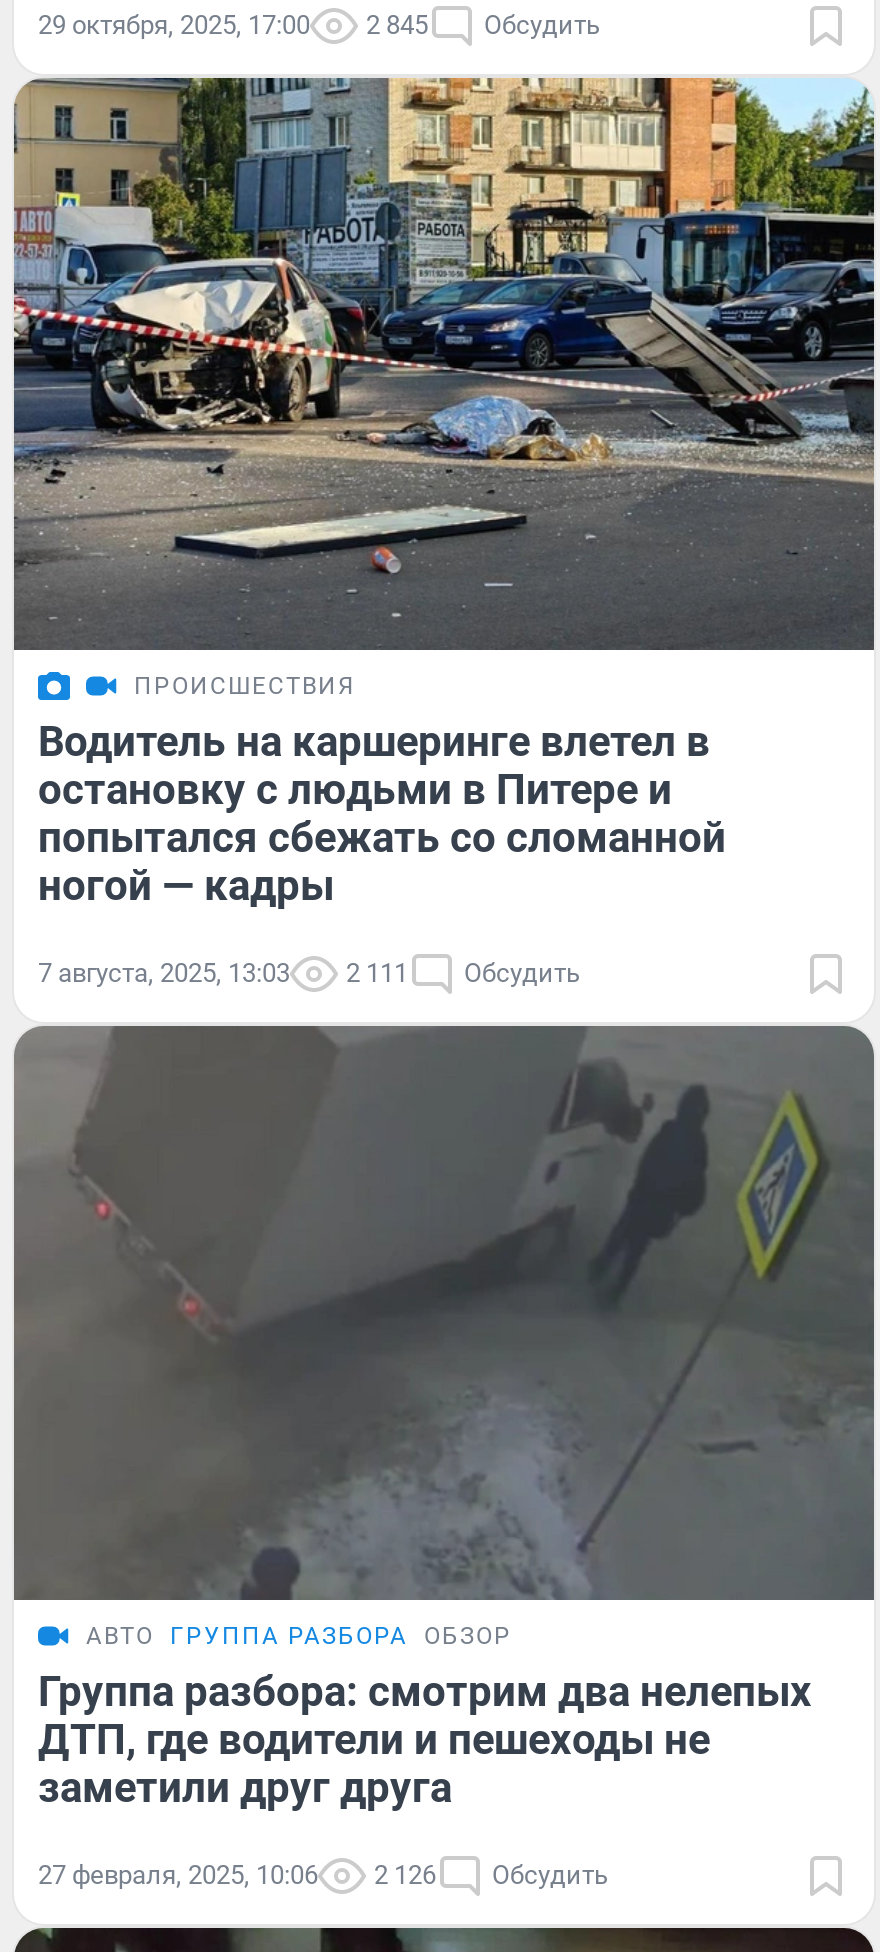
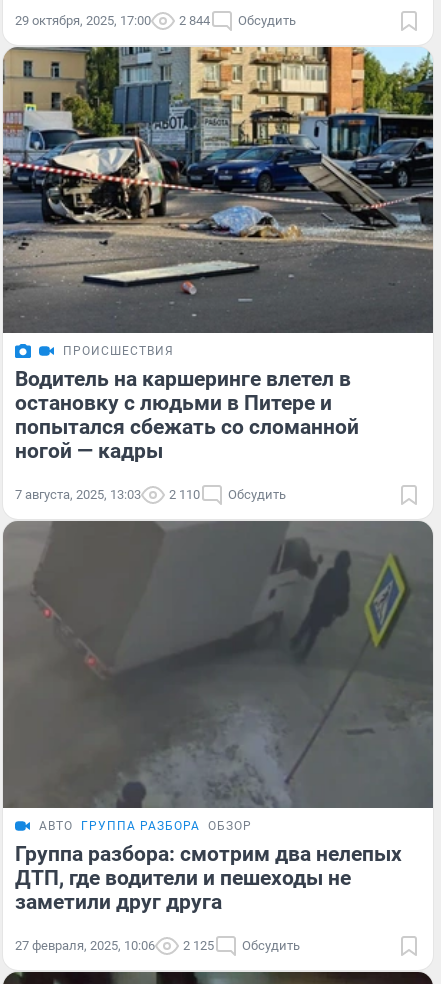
- 29 октября, 2025, 17:00 2 845 Обсудить
+ 29 октября, 2025, 17:00 2 844 Обсудить

- 7 августа, 2025, 13:03 2 111 Обсудить
+ 7 августа, 2025, 13:03 2 110 Обсудить

- 27 февраля, 2025, 10:06 2 126 Обсудить
+ 27 февраля, 2025, 10:06 2 125 Обсудить
